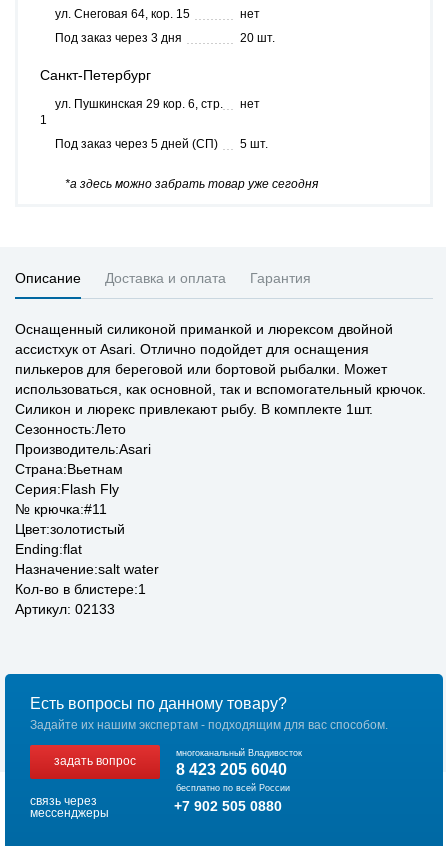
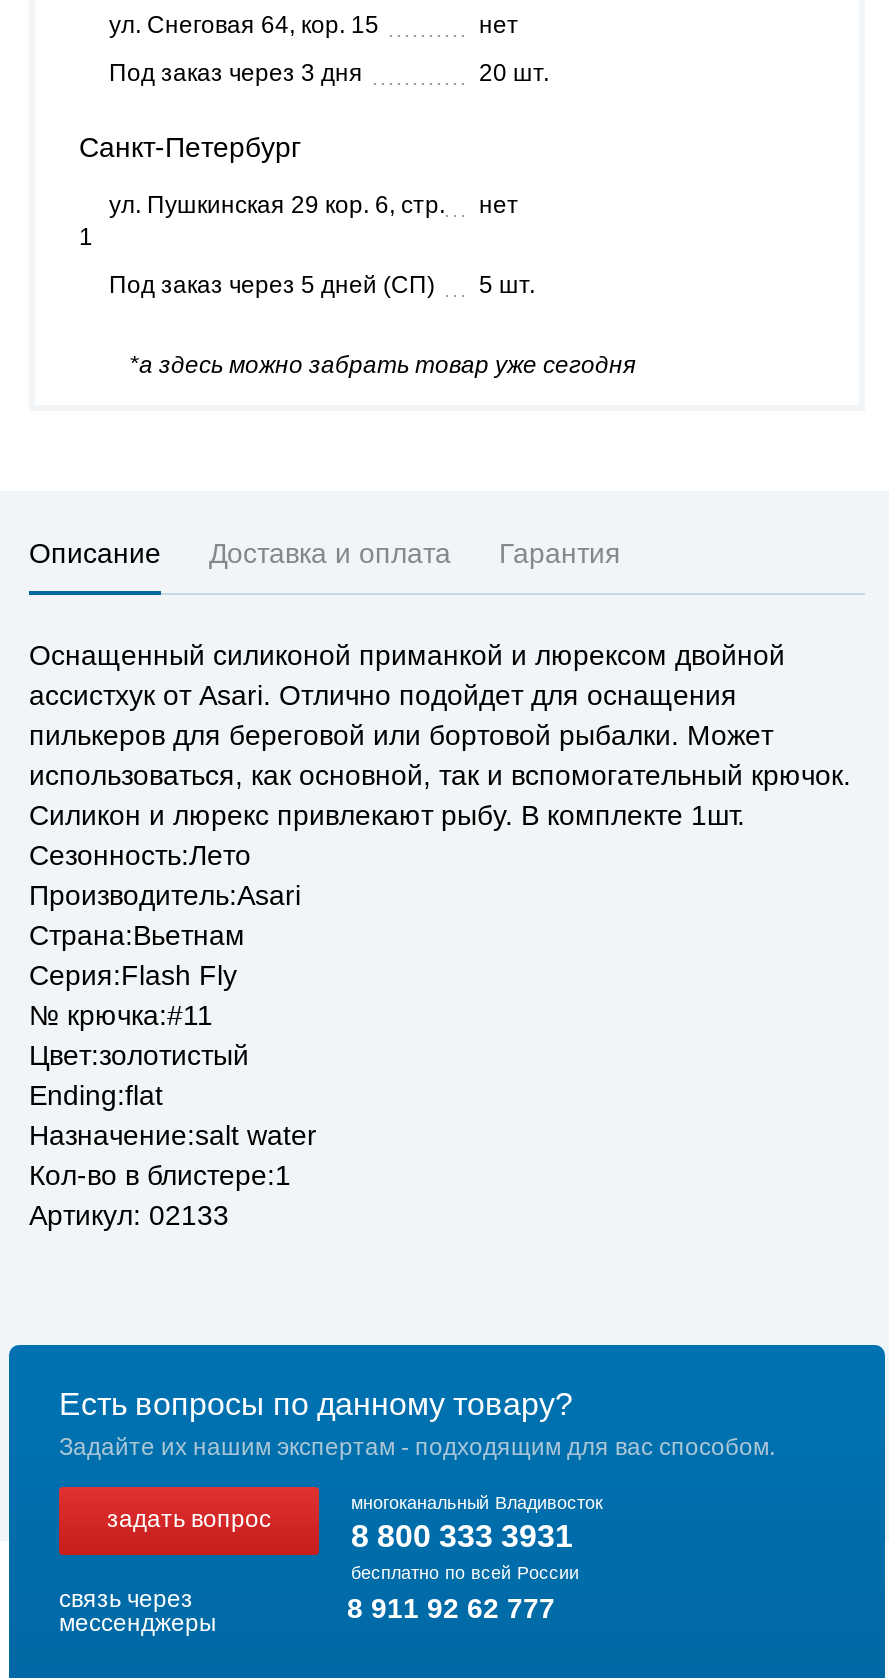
- 8 423 205 6040
+ 8 800 333 3931

- +7 902 505 0880
+ 8 911 92 62 777
